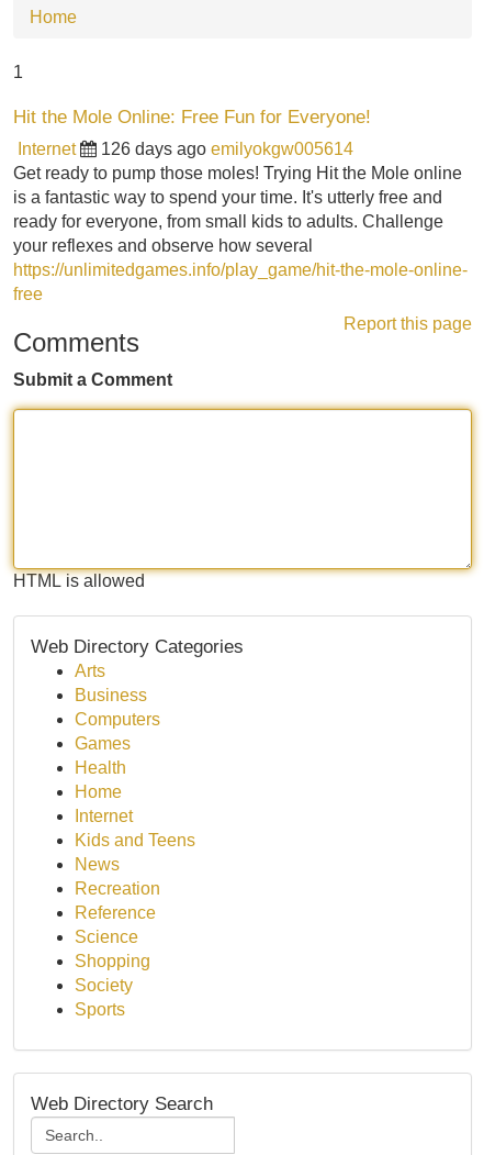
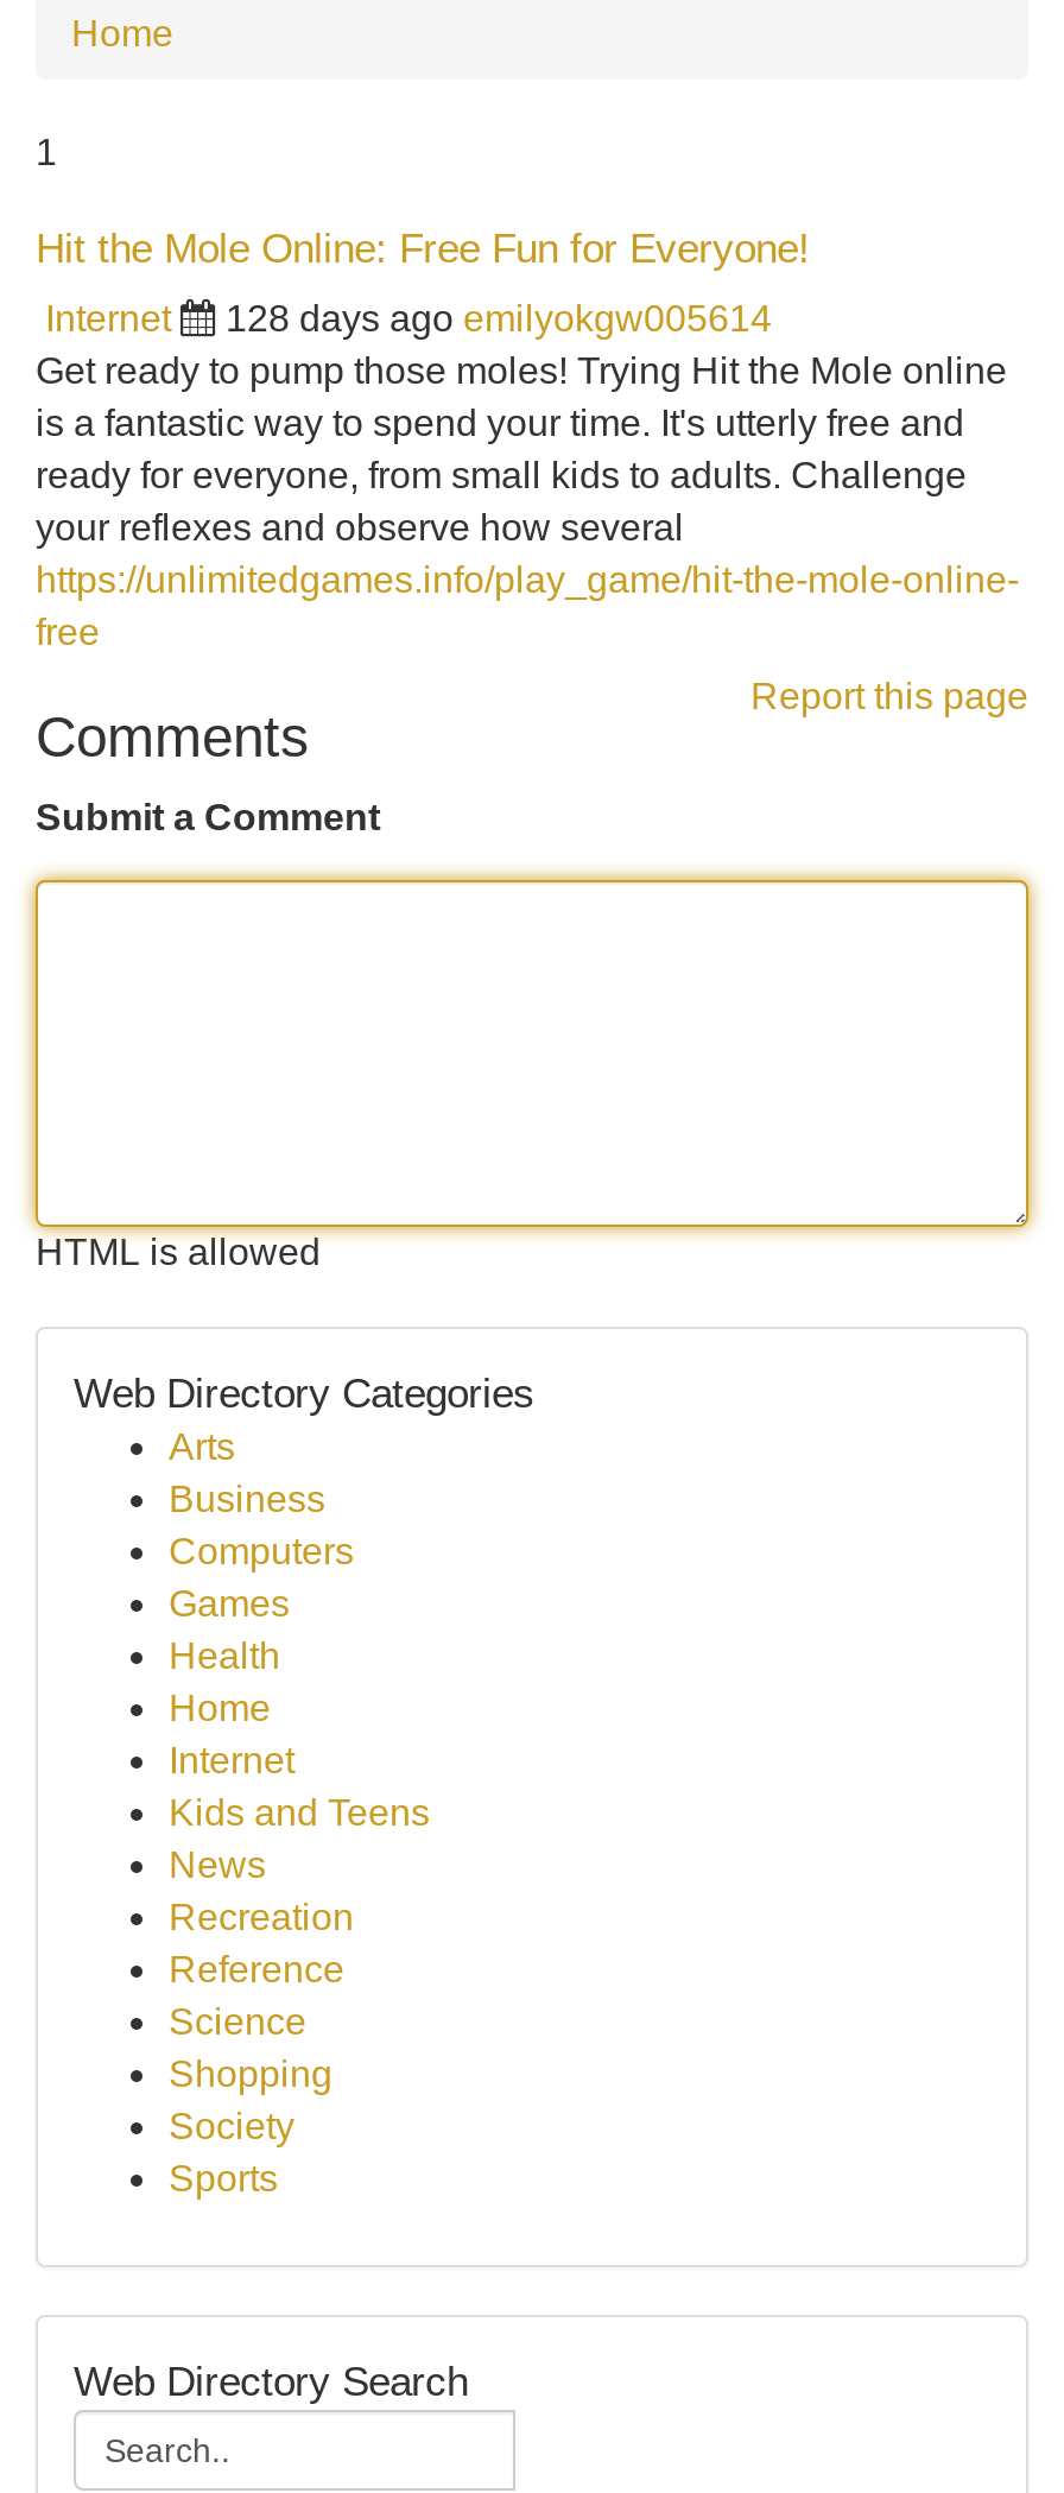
- 126 days ago emilyokgw005614
+ 128 days ago emilyokgw005614
